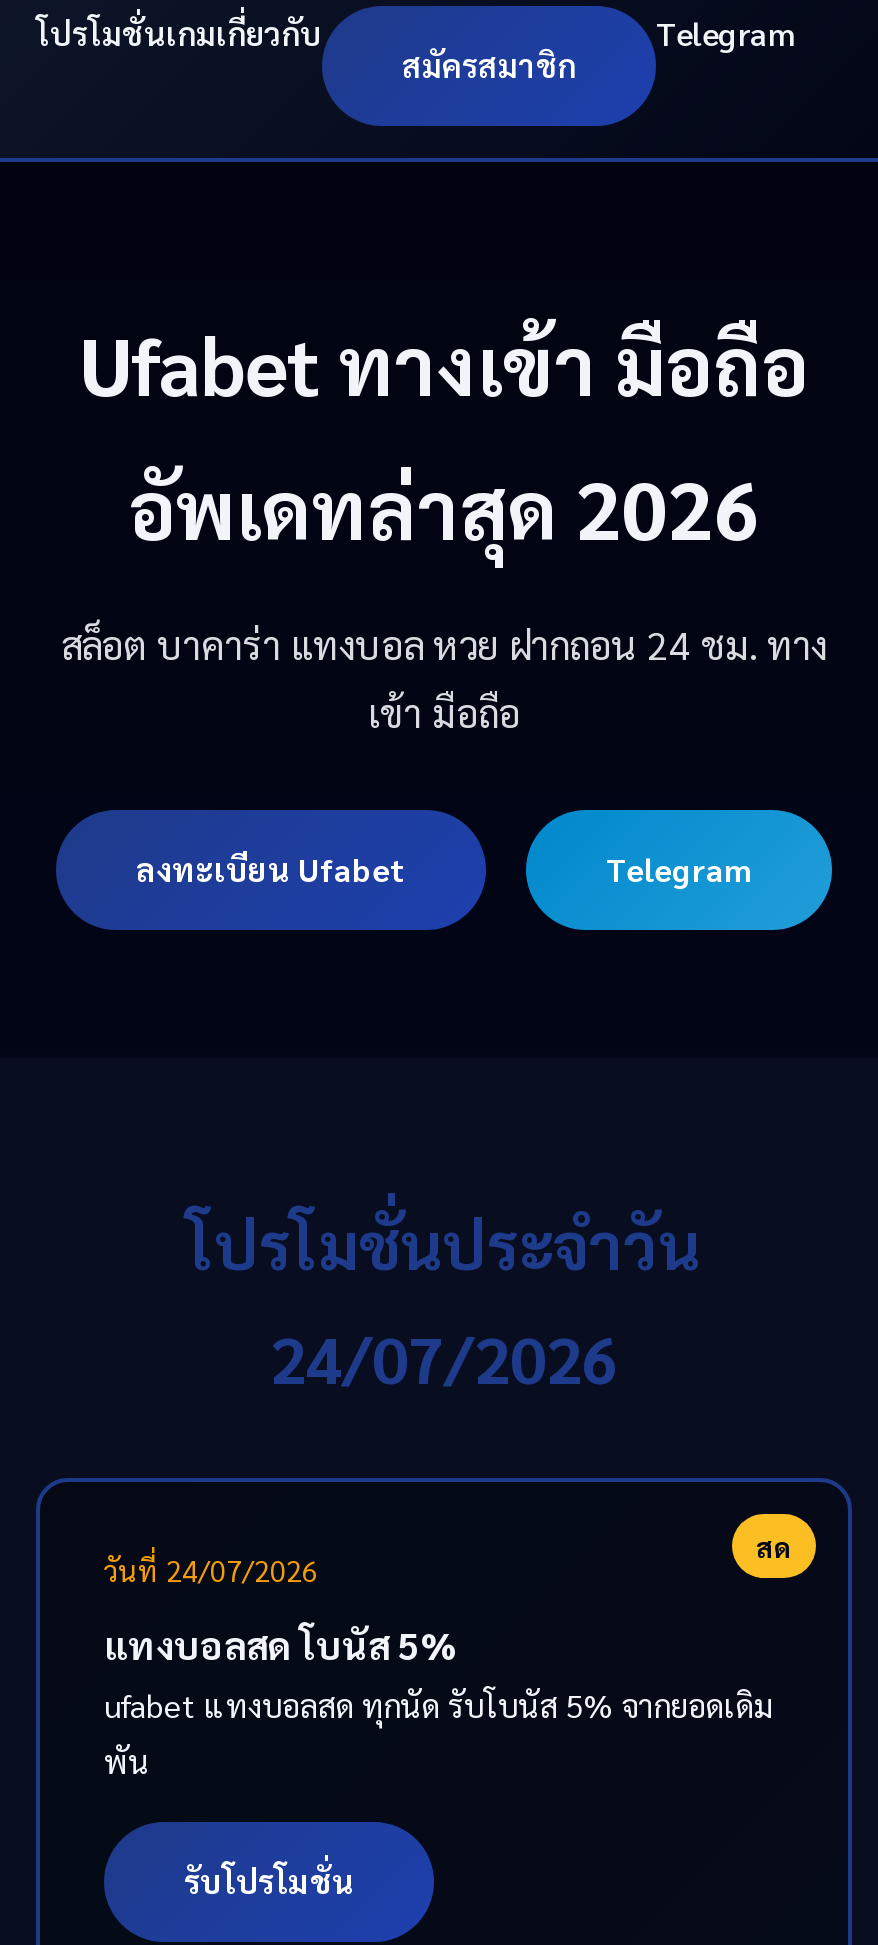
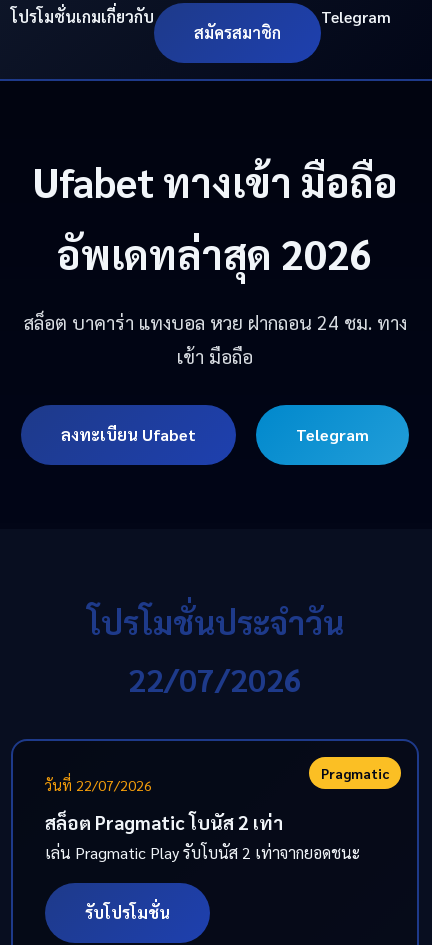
- 24/07/2026
+ 22/07/2026

- สด
- วันที่ 24/07/2026
+ Pragmatic
+ วันที่ 22/07/2026

- แทงบอลสด โบนัส 5%
- ufabet แทงบอลสด ทุกนัด รับโบนัส 5% จากยอดเดิม
- พัน
+ สล็อต Pragmatic โบนัส 2 เท่า
+ เล่น Pragmatic Play รับโบนัส 2 เท่าจากยอดชนะ
